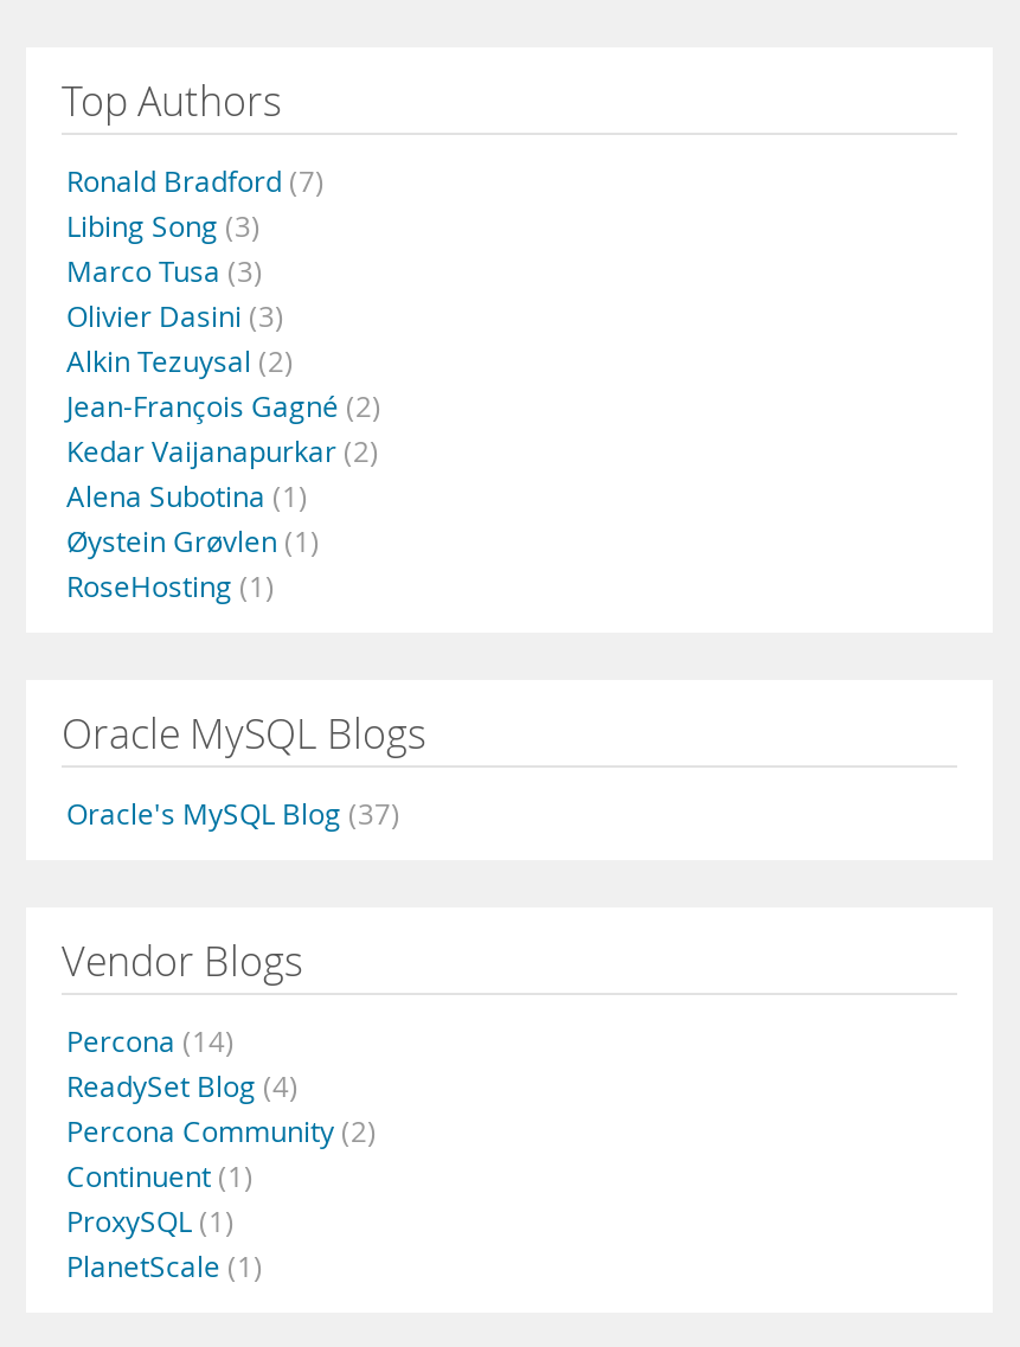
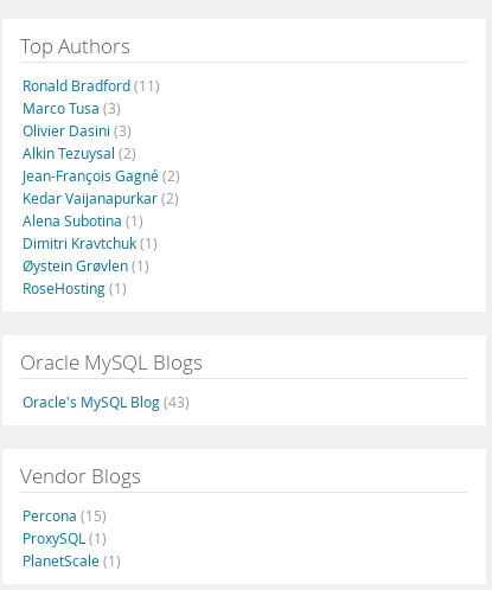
- Ronald Bradford (7)
- Libing Song (3)
+ Ronald Bradford (11)

+ Dimitri Kravtchuk (1)

- Oracle's MySQL Blog (37)
+ Oracle's MySQL Blog (43)

- Percona (14)
- ReadySet Blog (4)
- Percona Community (2)
- Continuent (1)
+ Percona (15)
